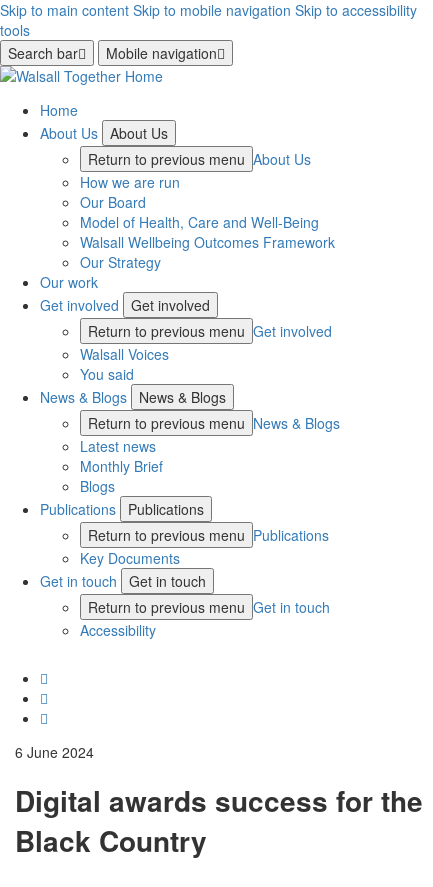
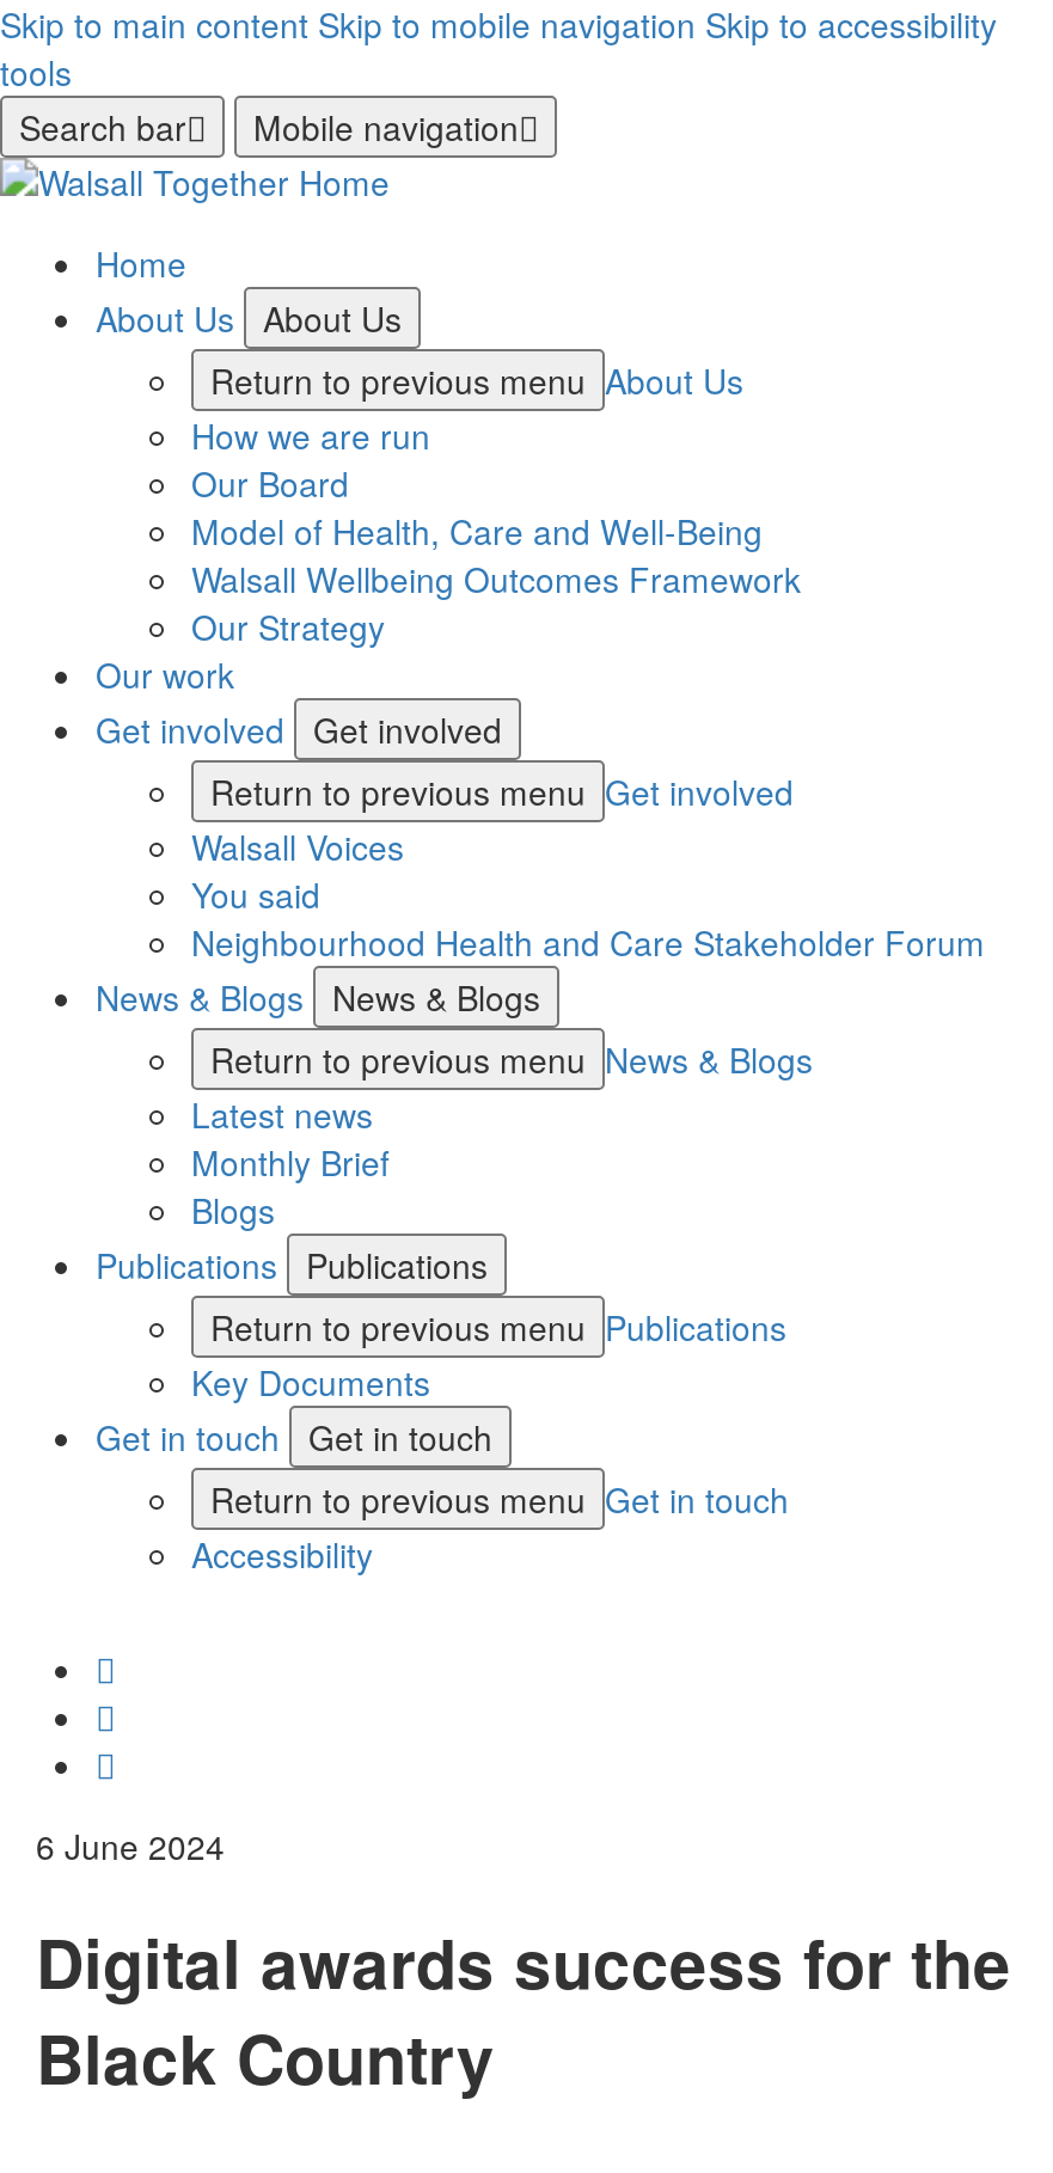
+ Neighbourhood Health and Care Stakeholder Forum
